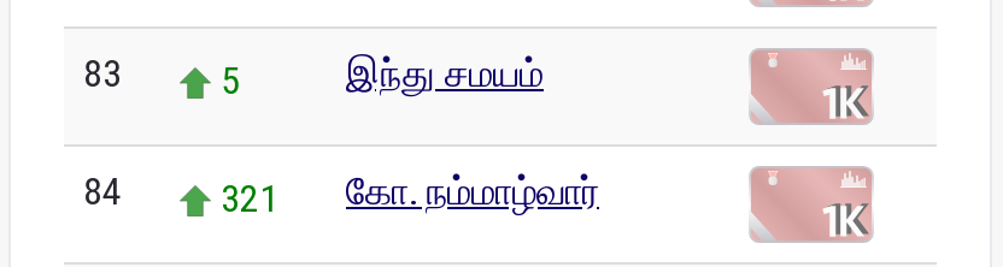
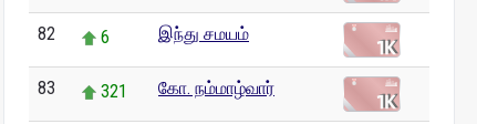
- 83
+ 82

- 5
+ 6

- 84 321 கோ. நம்மாழ்வார்
+ 83 321 கோ. நம்மாழ்வார்
